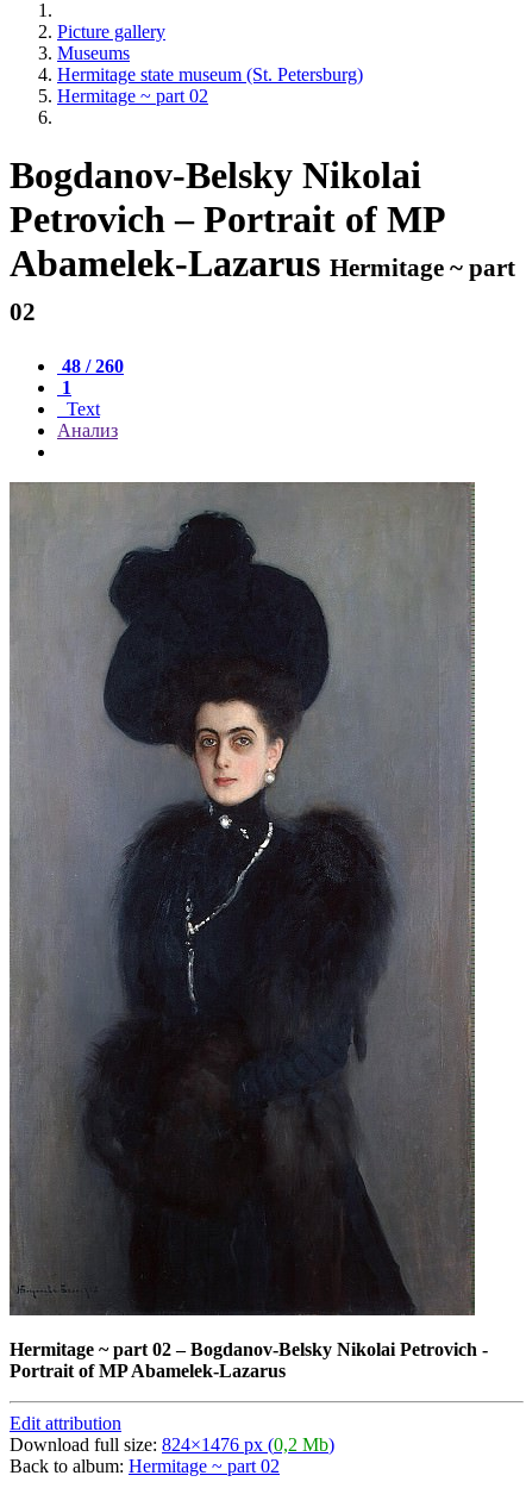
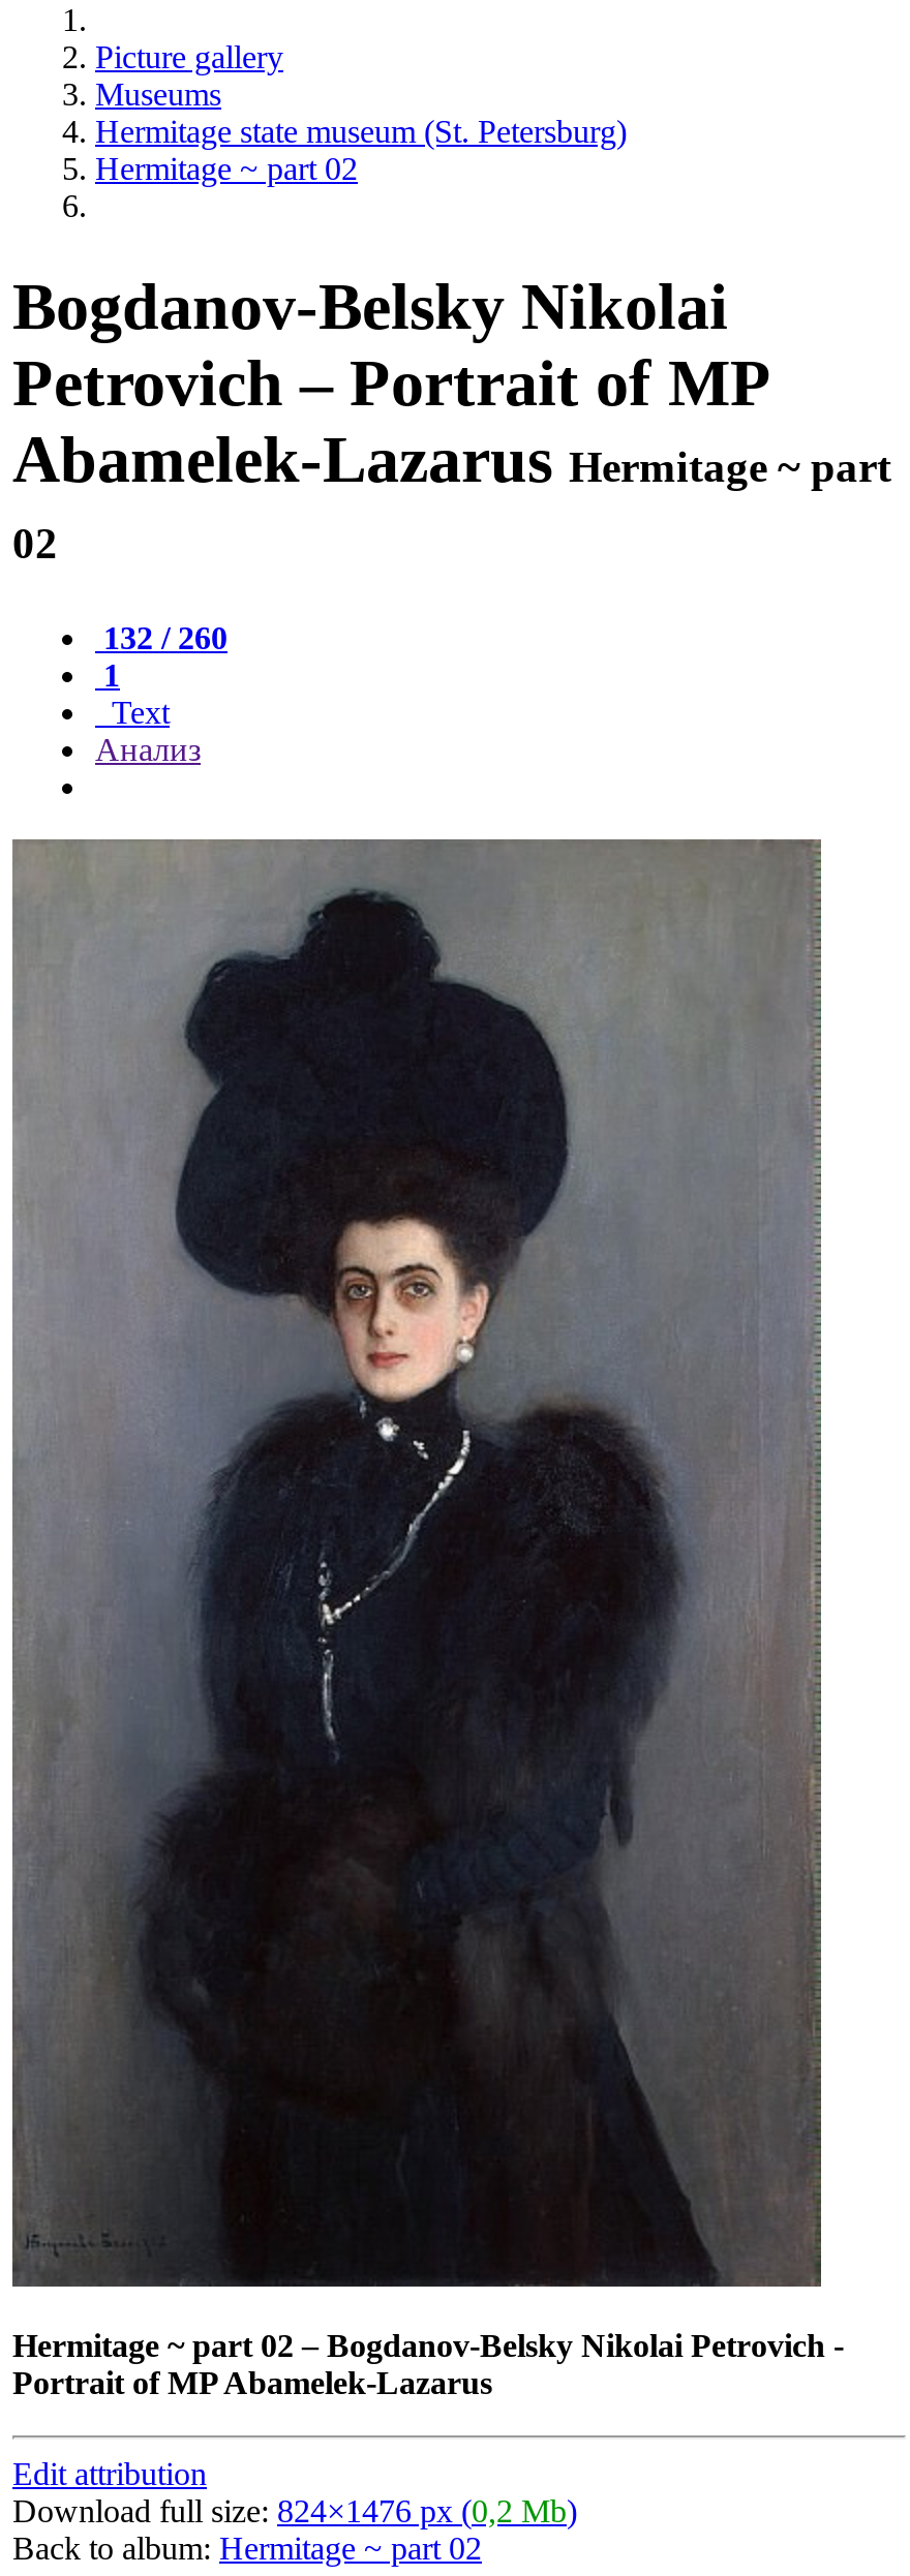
- 48 / 260
+ 132 / 260
